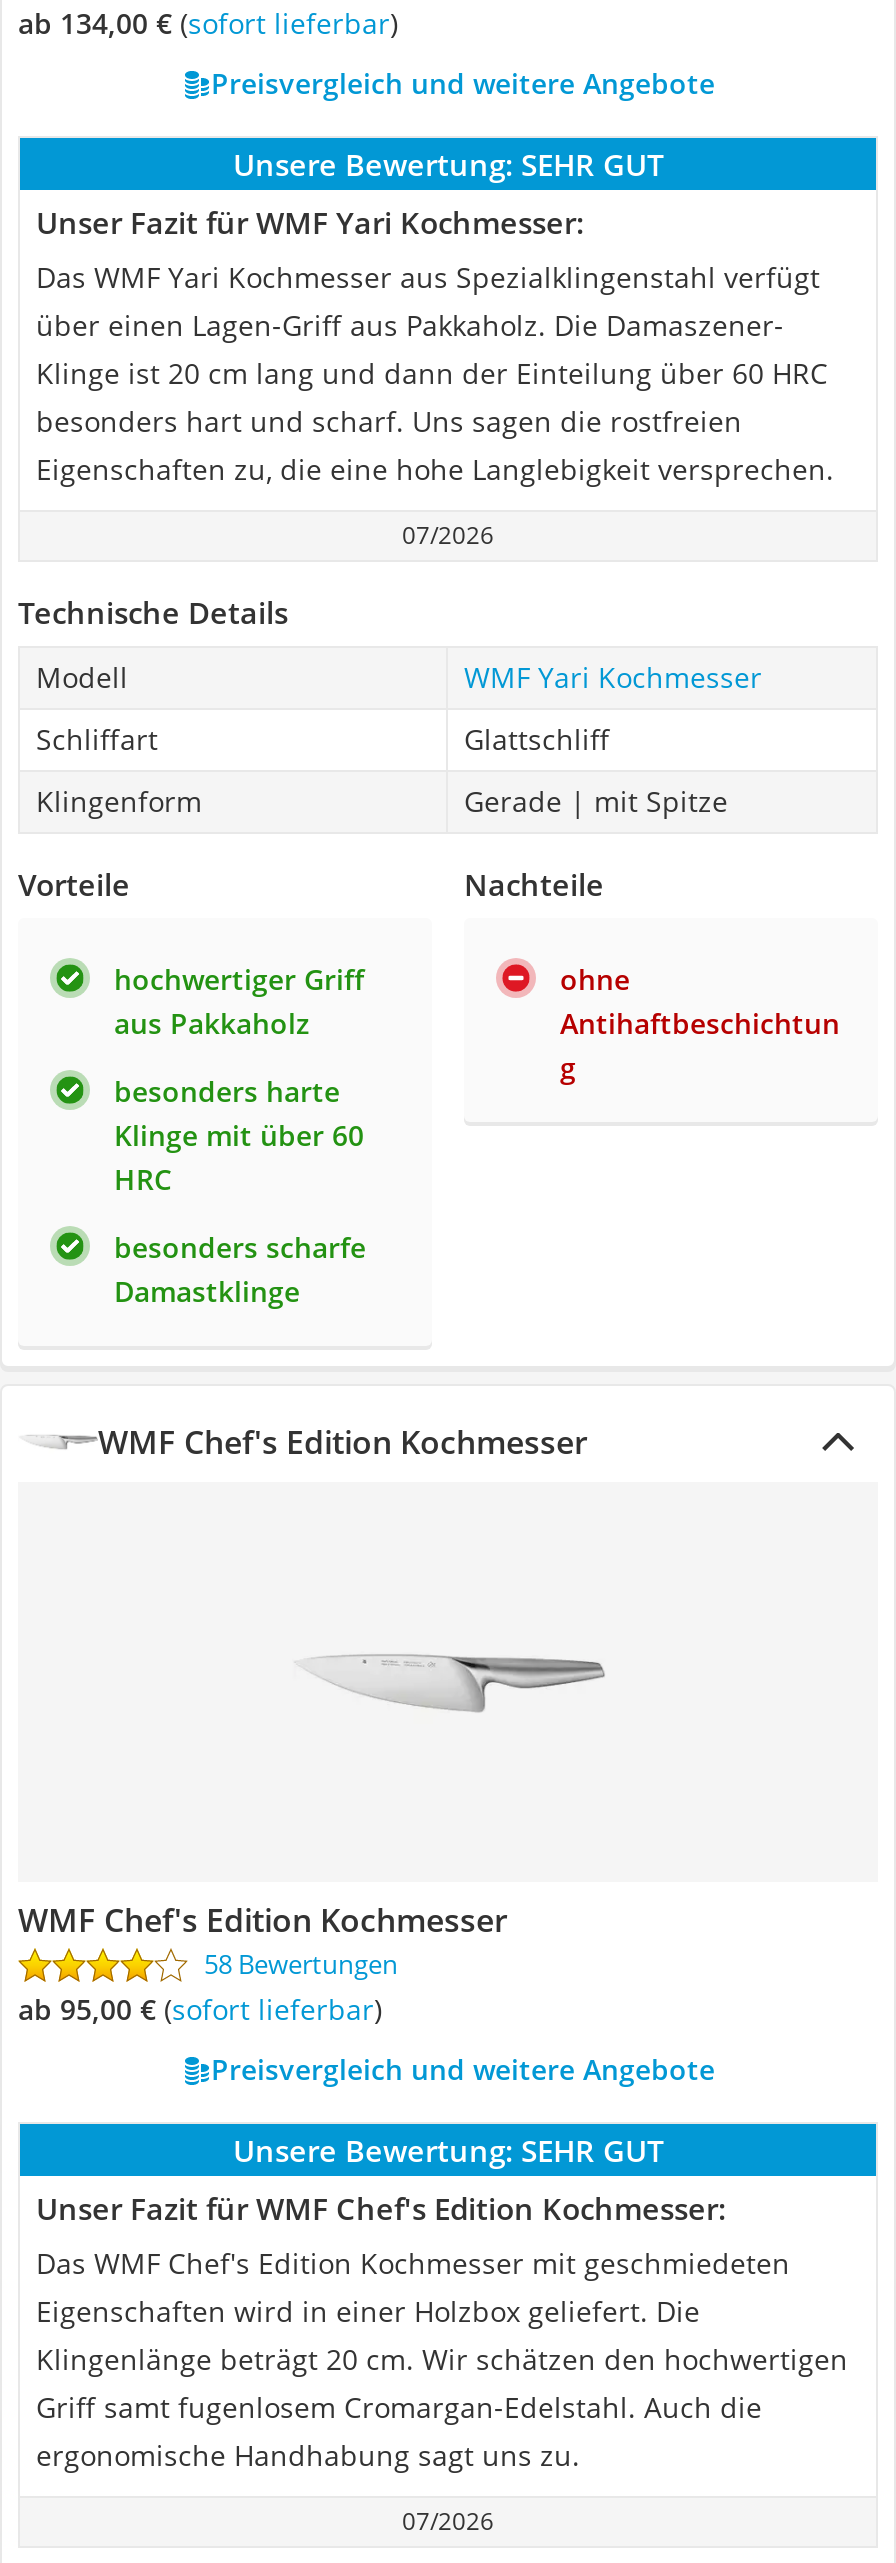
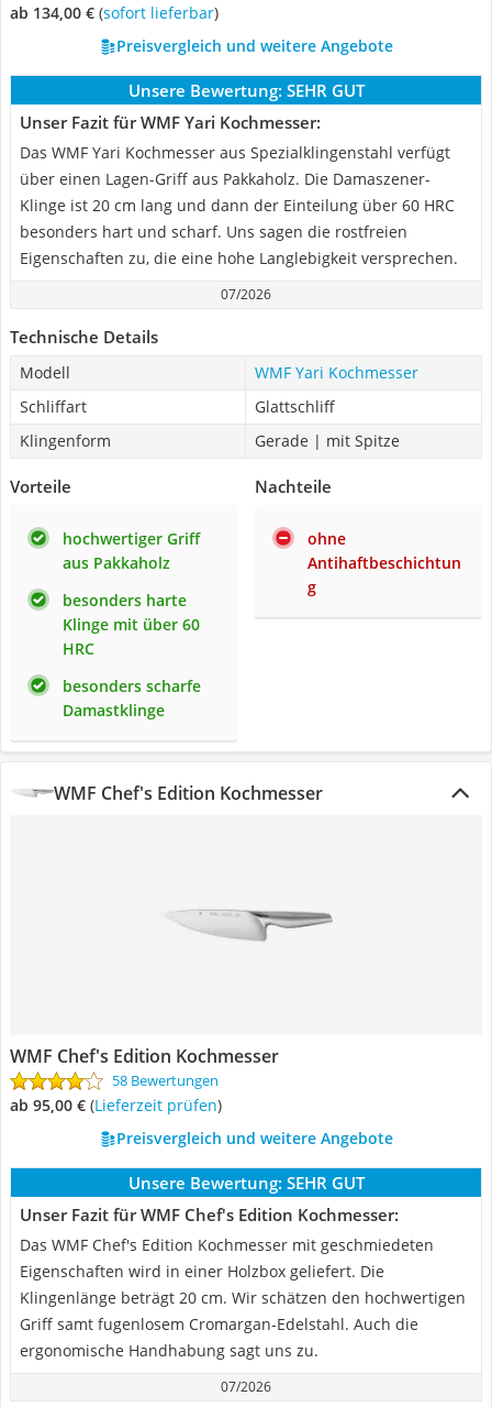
- ab 95,00 €( Sofort lieferbar)
+ ab 95,00 €(Lieferzeit prüfen)
